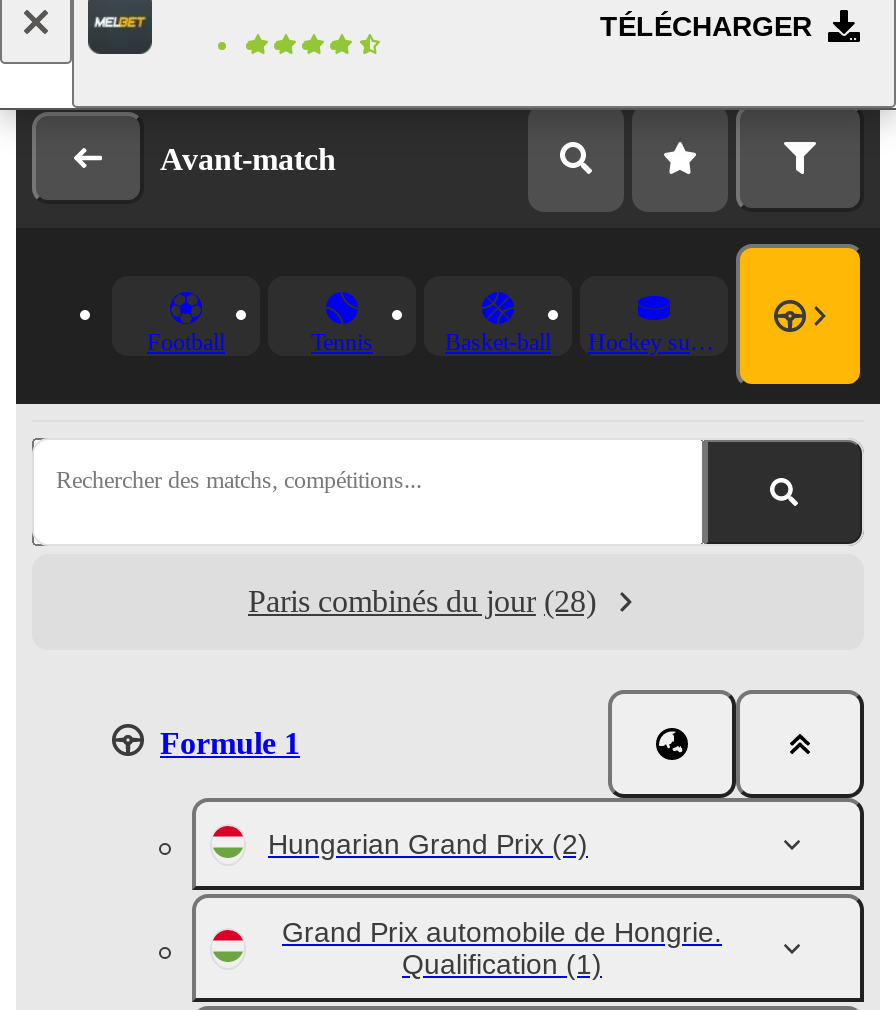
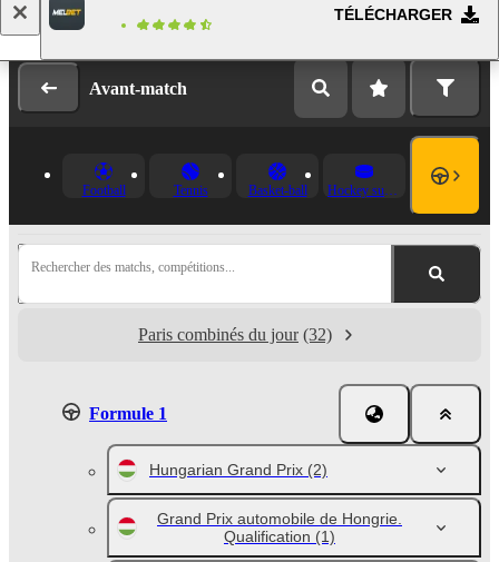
- Paris combinés du jour (28)
+ Paris combinés du jour (32)
